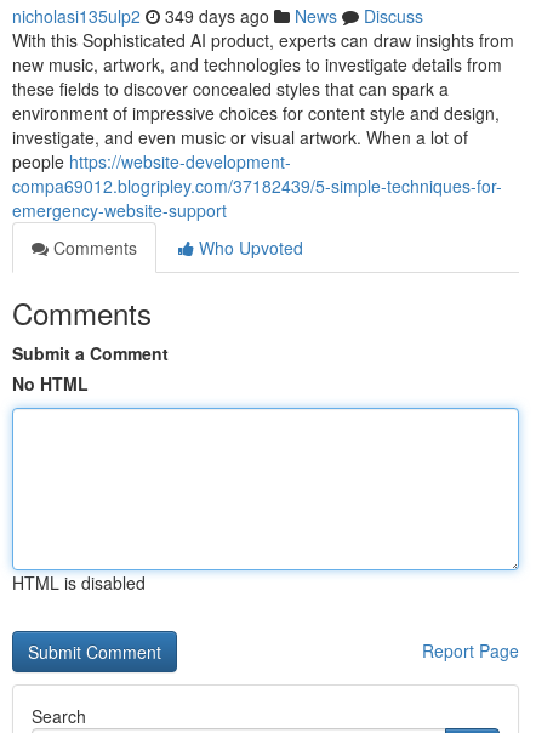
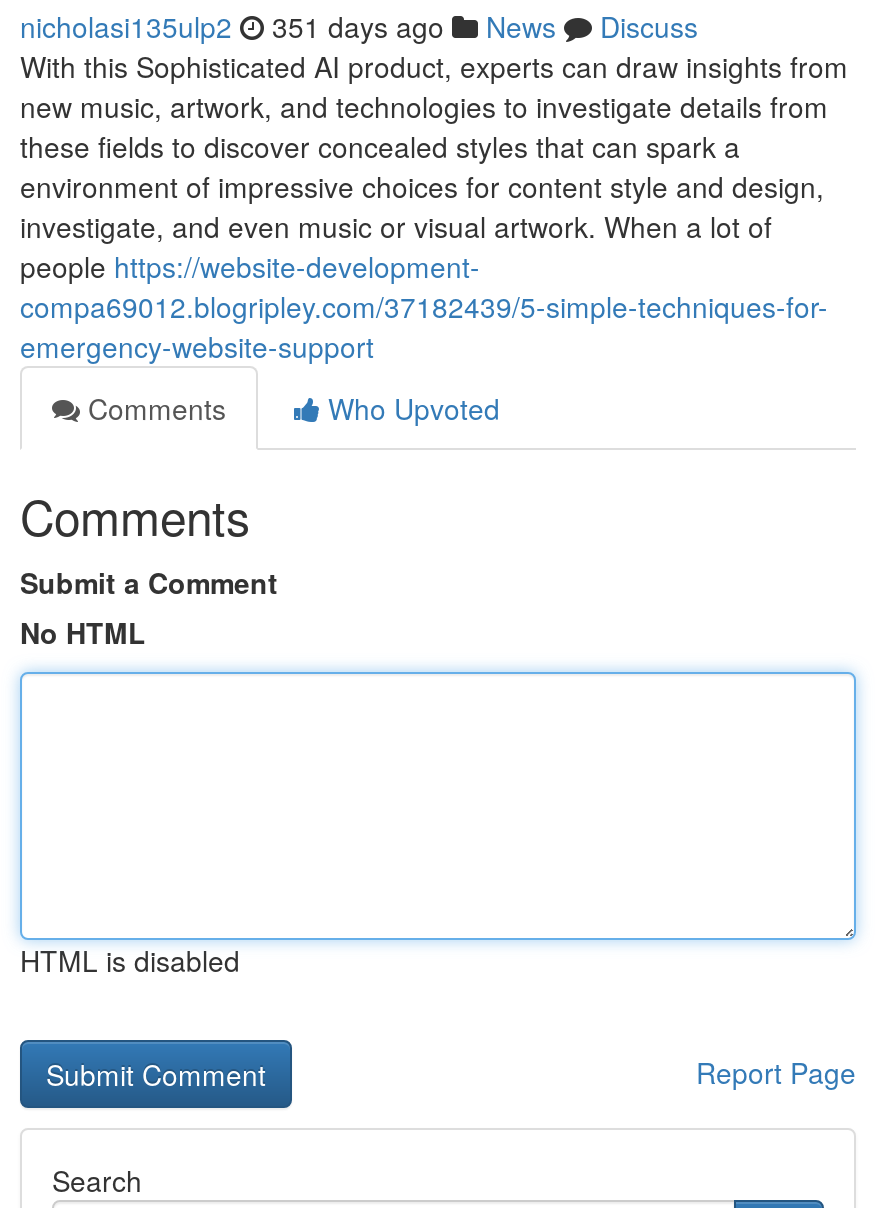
- nicholasi135ulp2 349 days ago News Discuss
+ nicholasi135ulp2 351 days ago News Discuss
